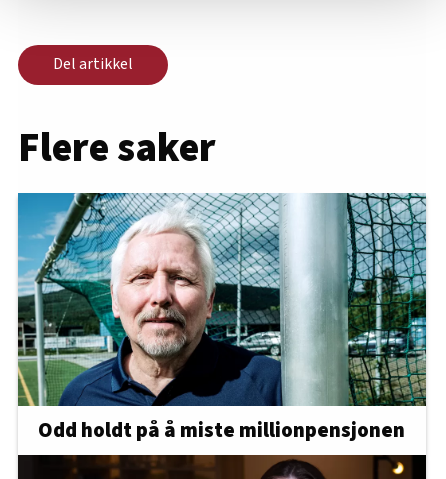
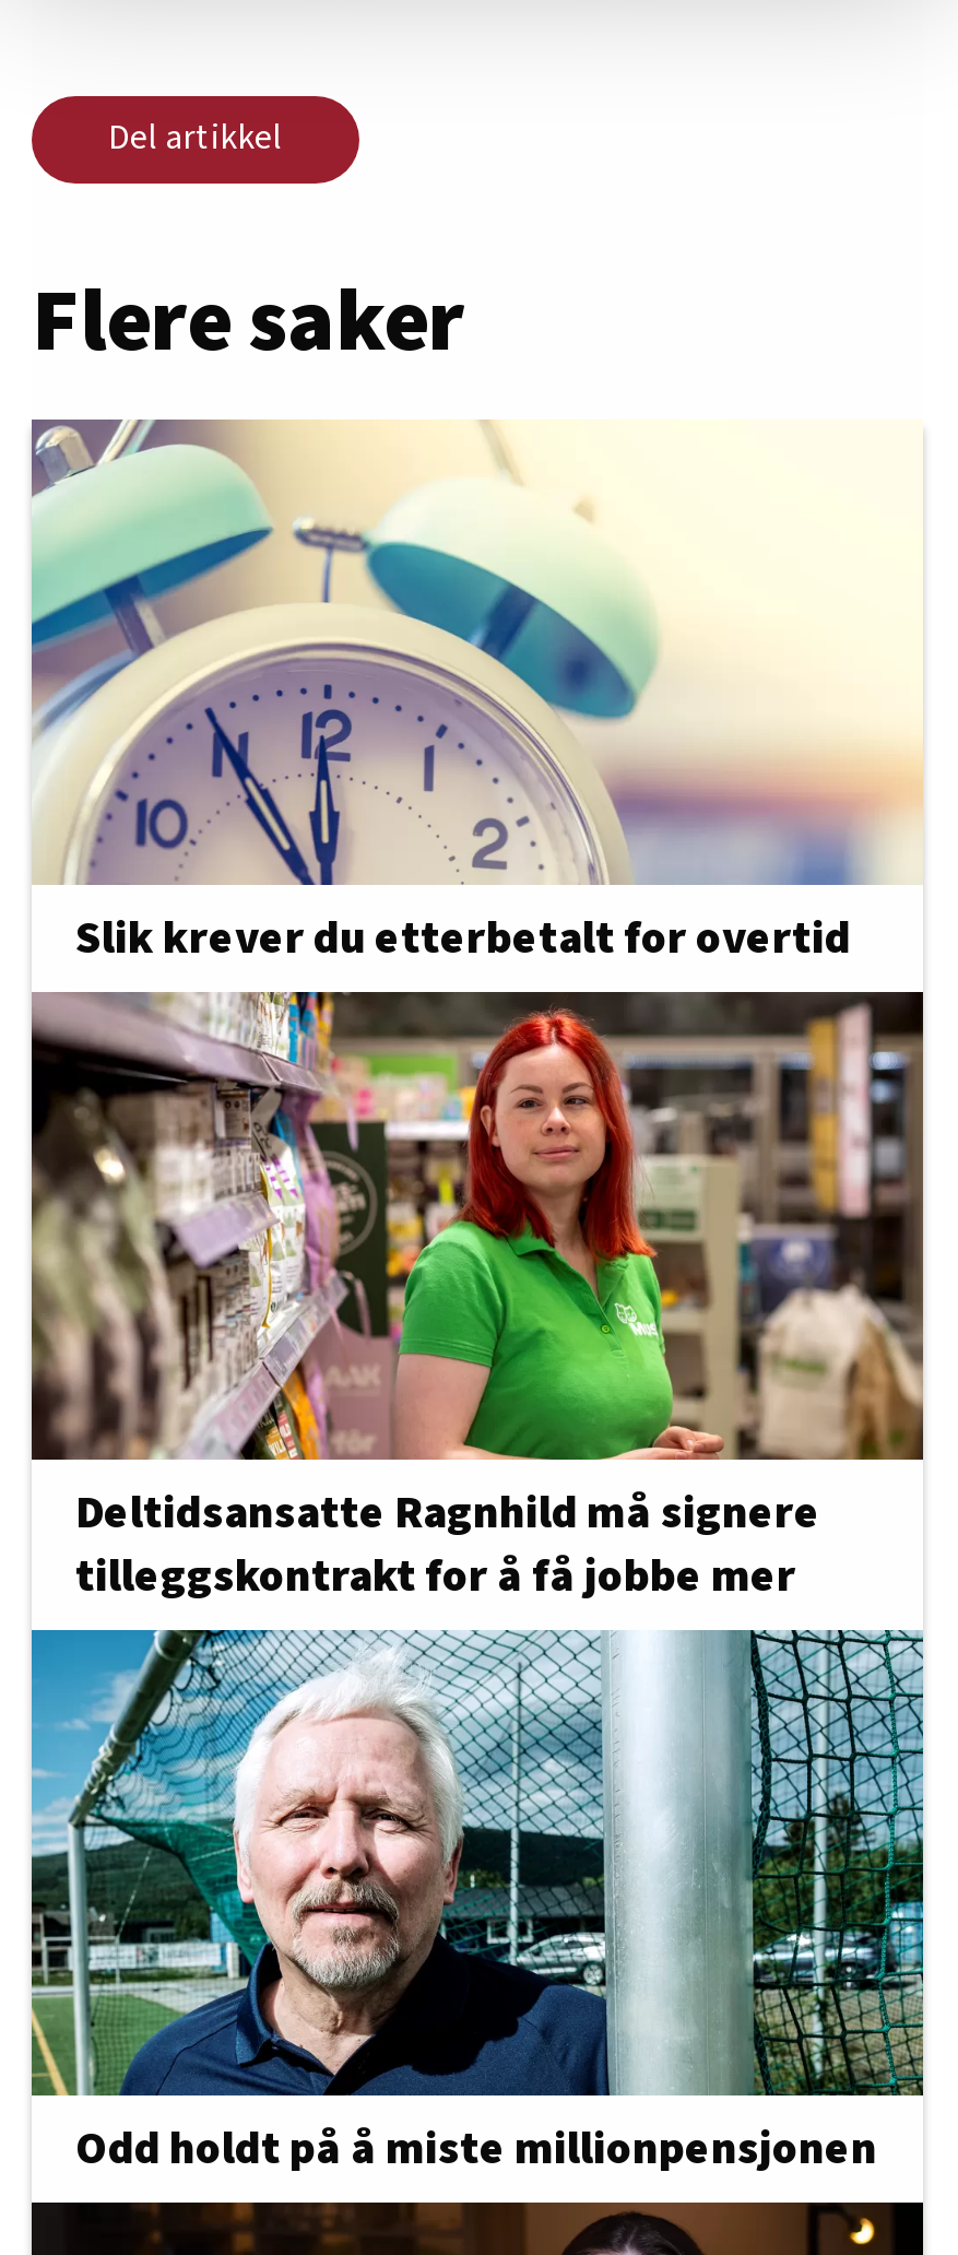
+ [image]
+ Slik krever du etterbetalt for overtid

+ [image]
+ Deltidsansatte Ragnhild må signere
+ tilleggskontrakt for å få jobbe mer
